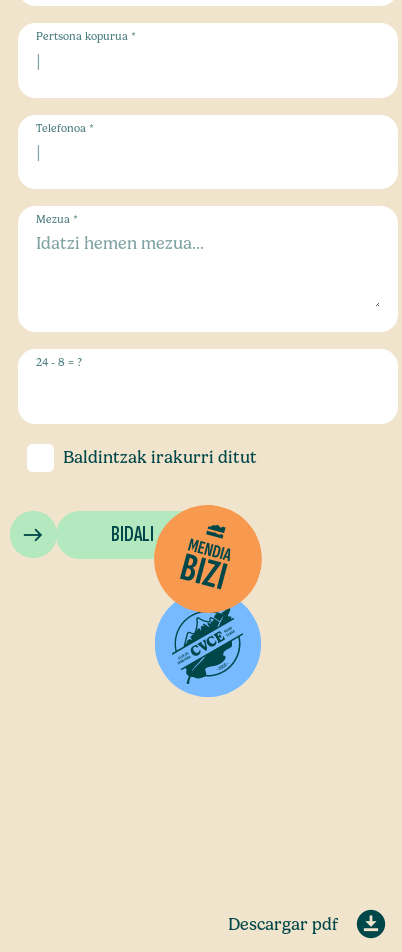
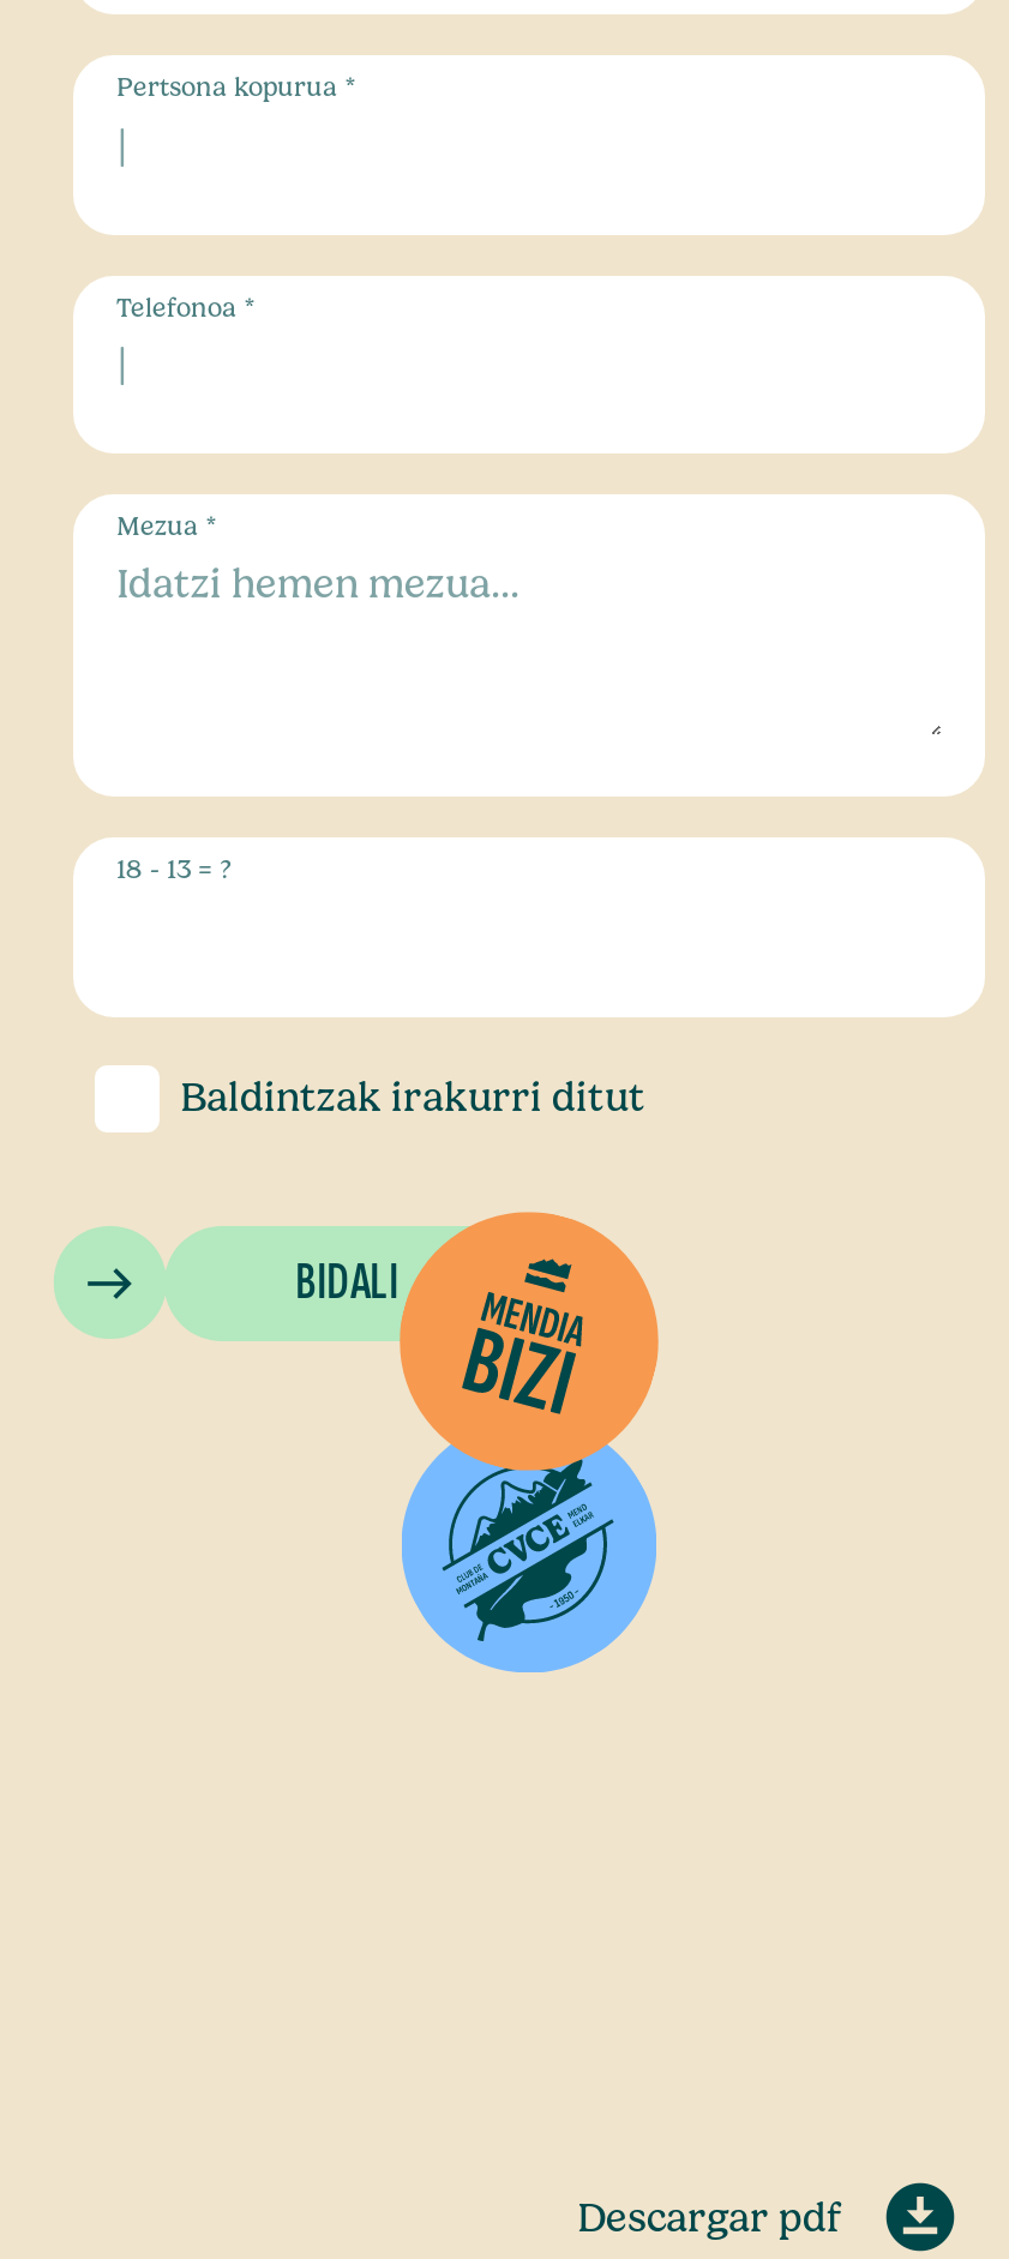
- 24 - 8 = ?
+ 18 - 13 = ?
